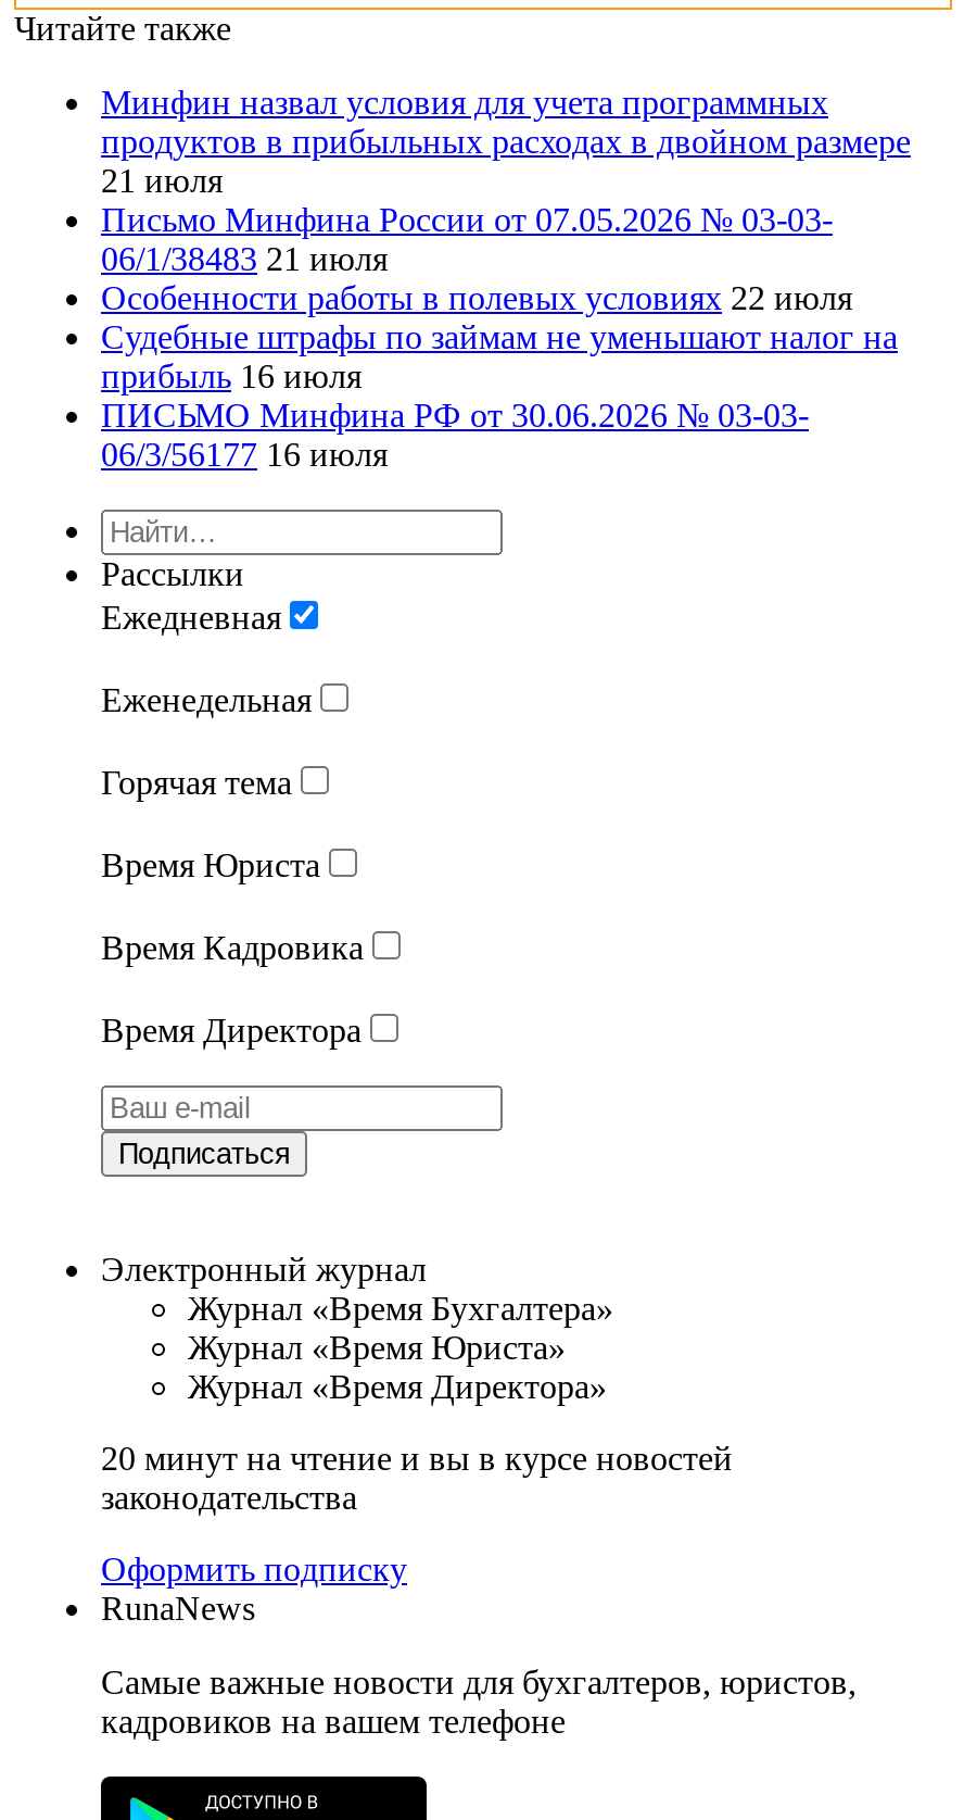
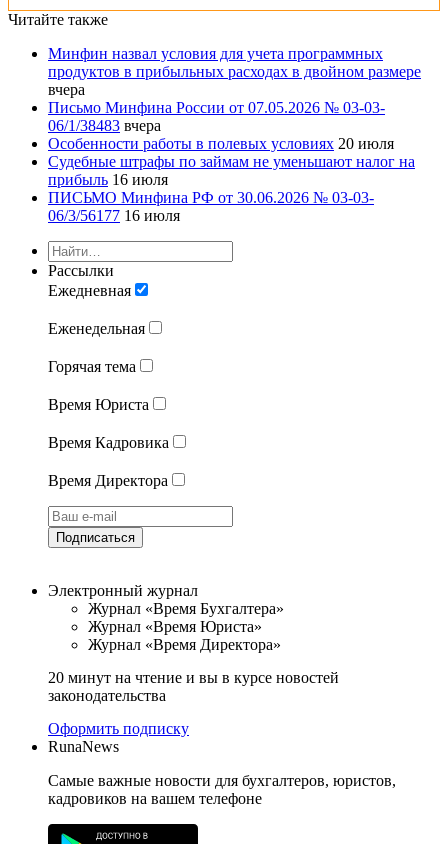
- 21 июля
+ вчера

- 06/1/38483 21 июля
- Особенности работы в полевых условиях 22 июля
+ 06/1/38483 вчера
+ Особенности работы в полевых условиях 20 июля
